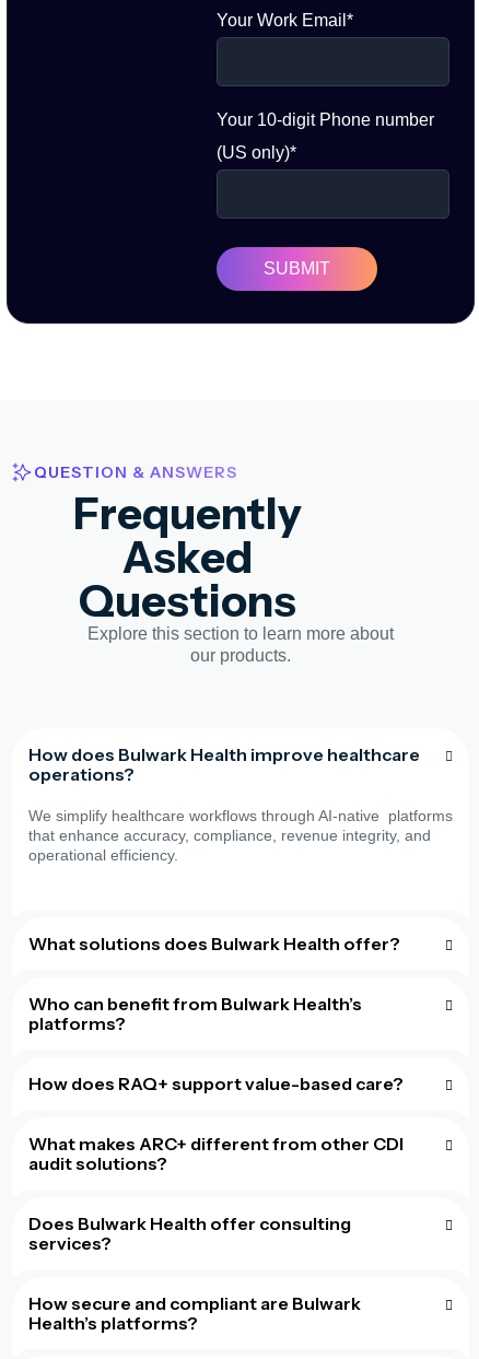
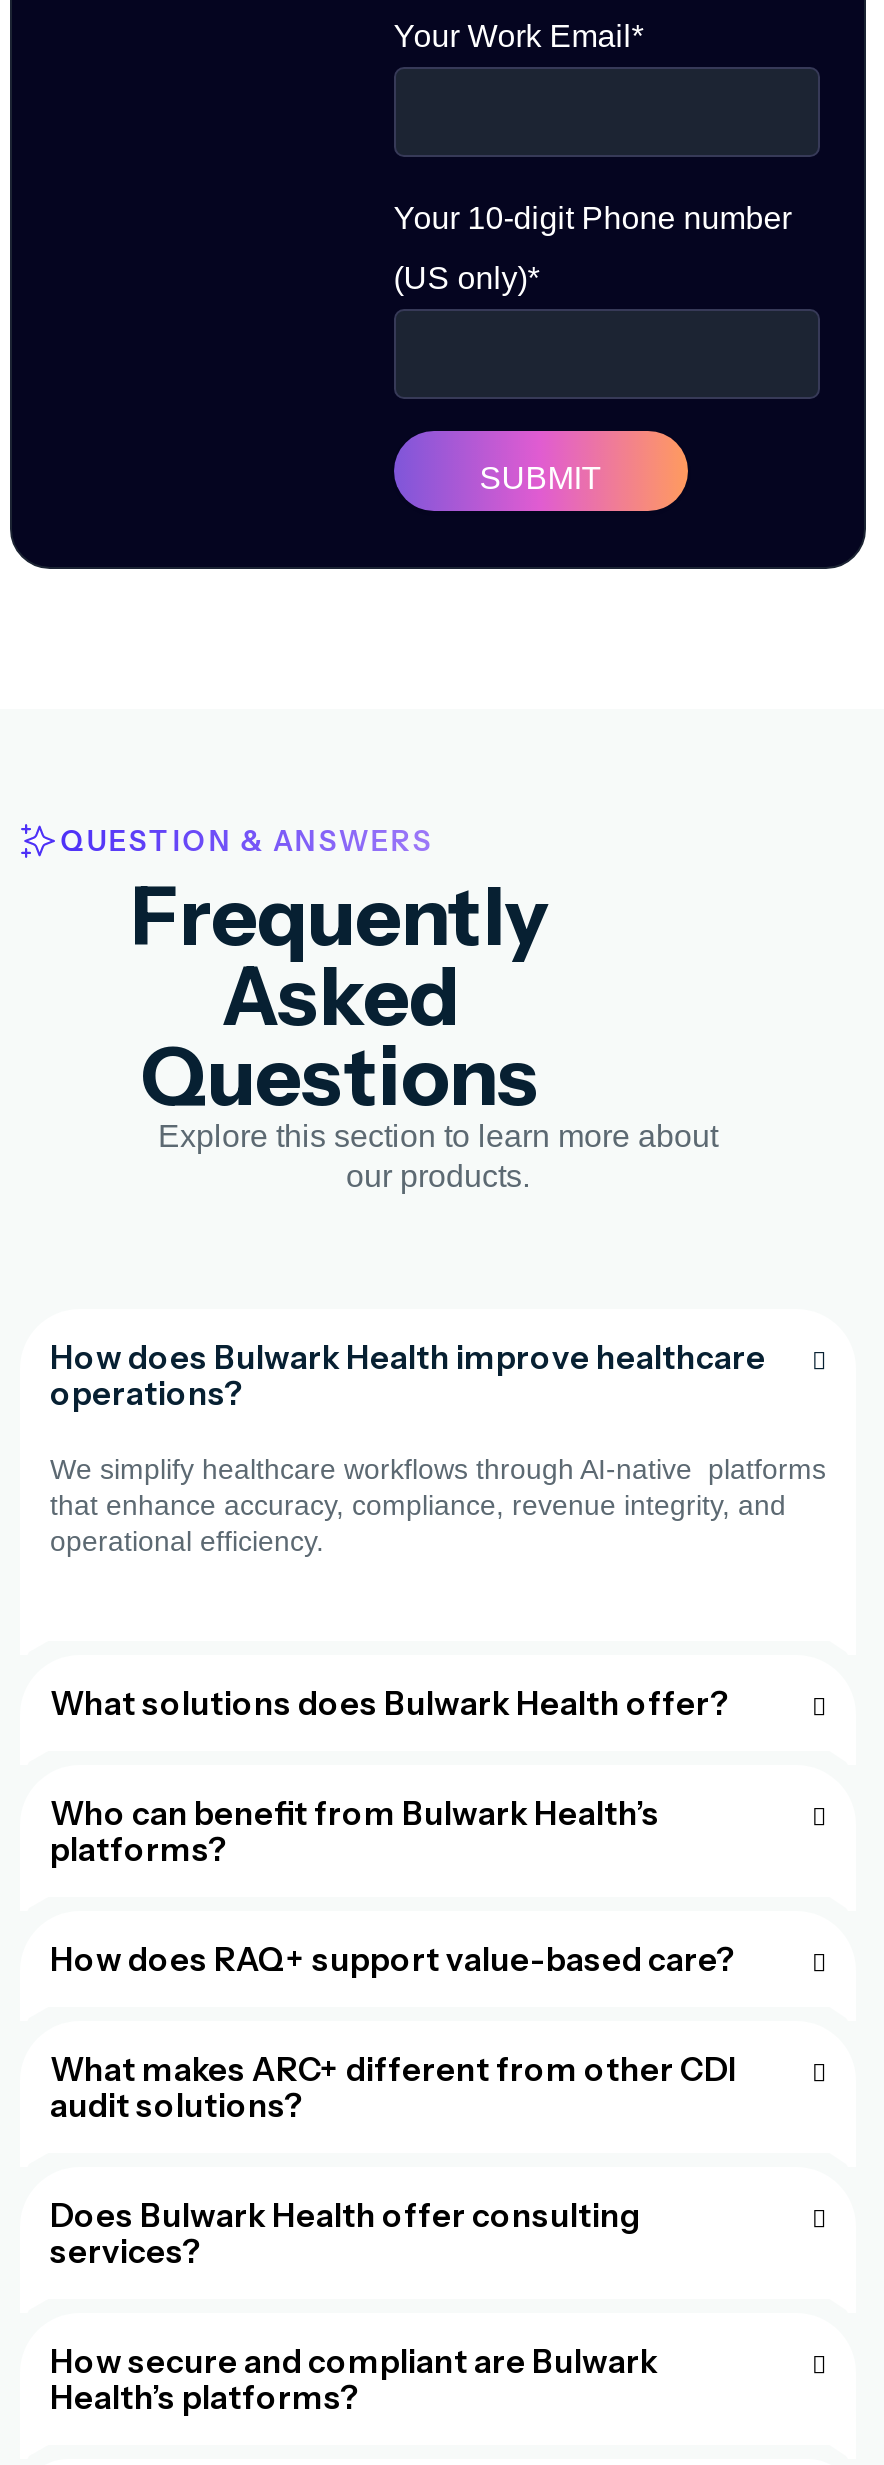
- SUBMIT
